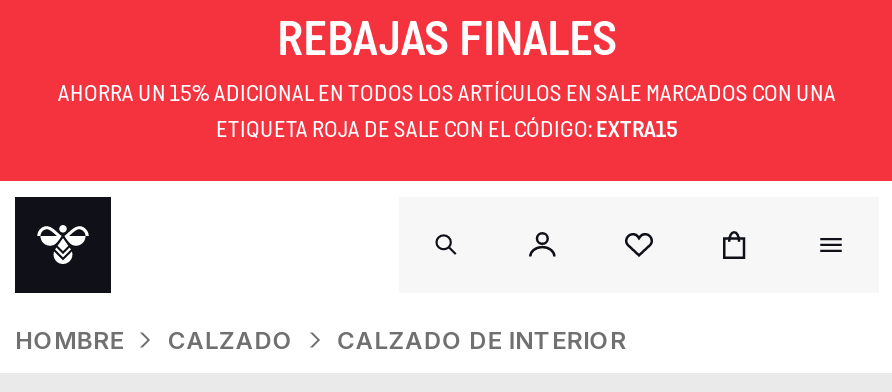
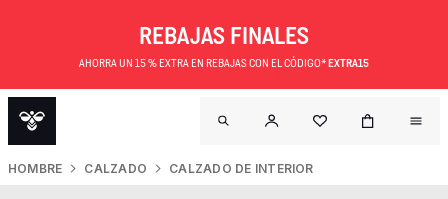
- AHORRA UN 15% ADICIONAL EN TODOS LOS ARTÍCULOS EN SALE MARCADOS CON UNA
- ETIQUETA ROJA DE SALE CON EL CÓDIGO: EXTRA15
+ AHORRA UN 15 % EXTRA EN REBAJAS CON EL CÓDIGO* EXTRA15
